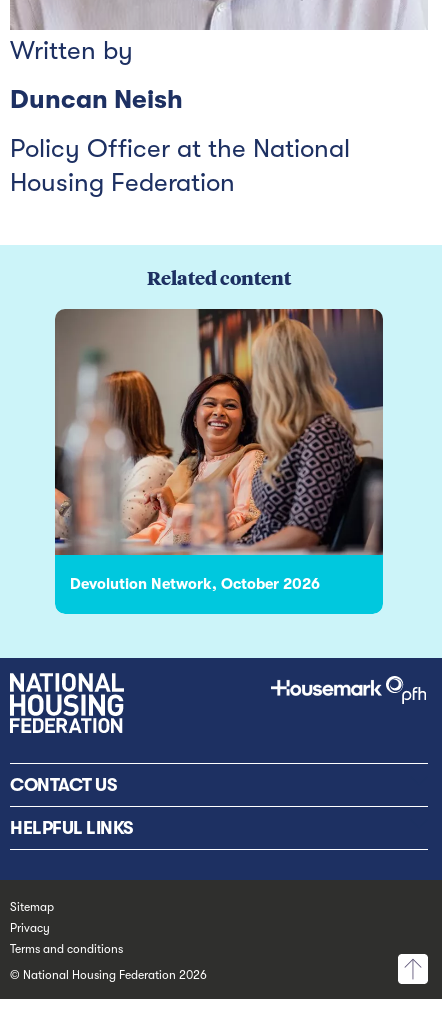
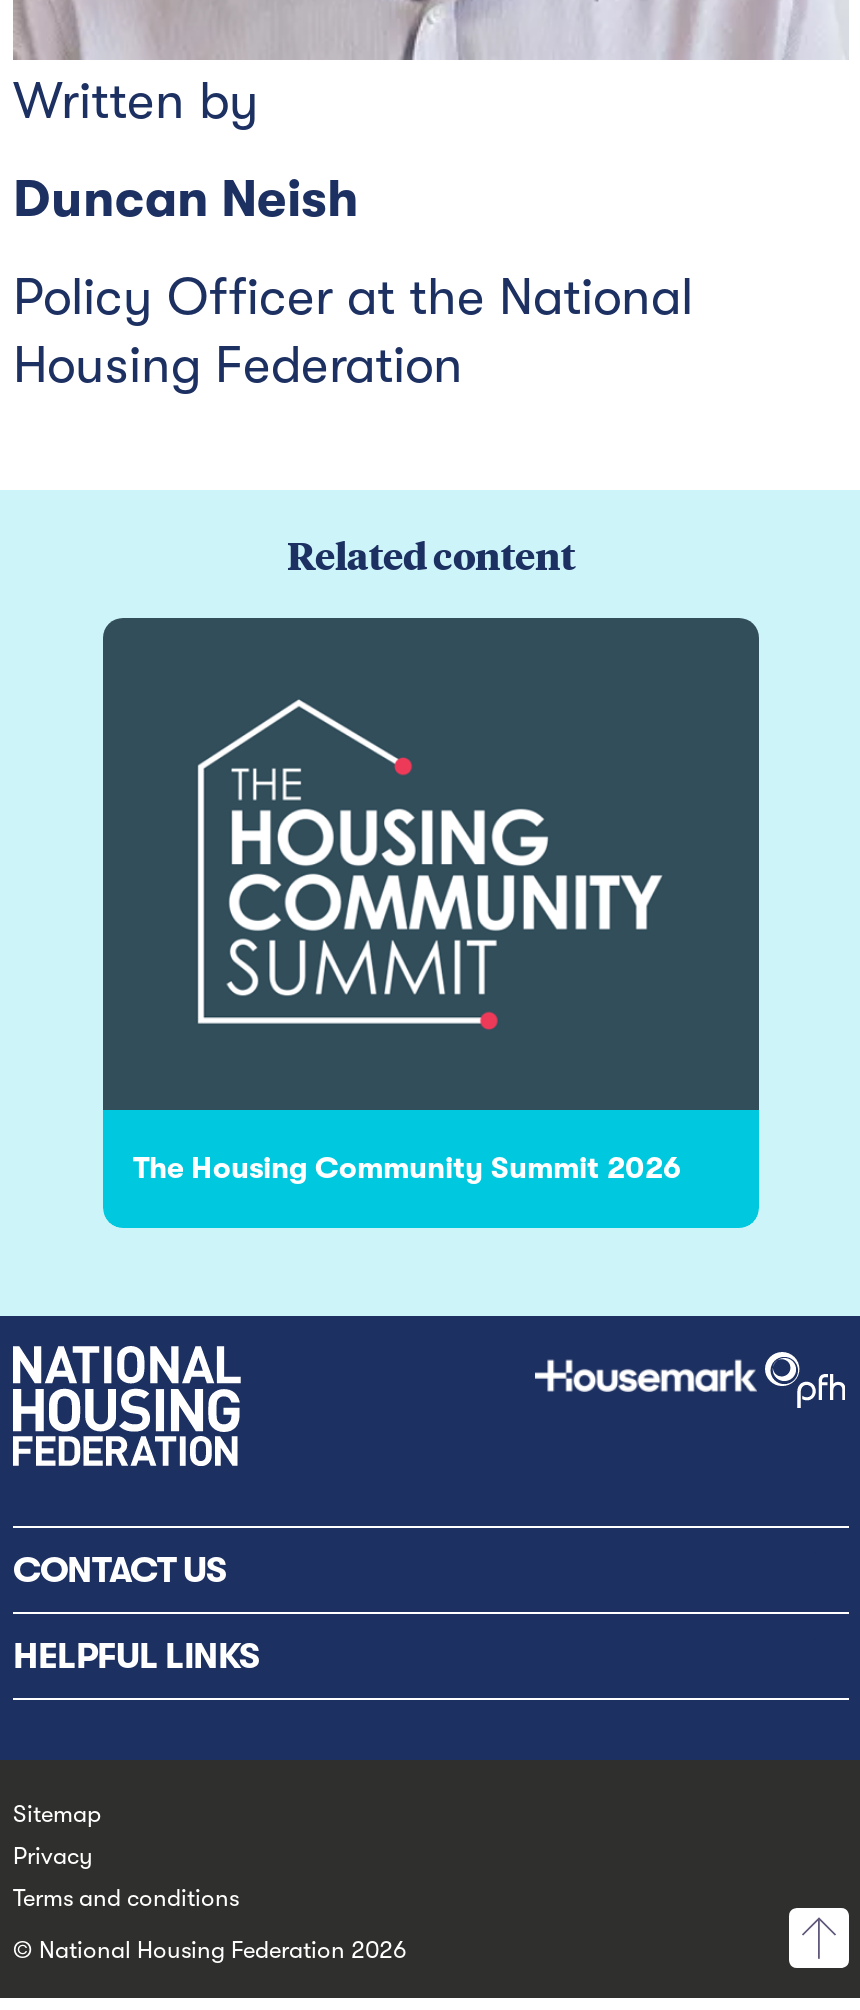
- [image]
- Devolution Network, October 2026
+ [image]
+ The Housing Community Summit 2026
